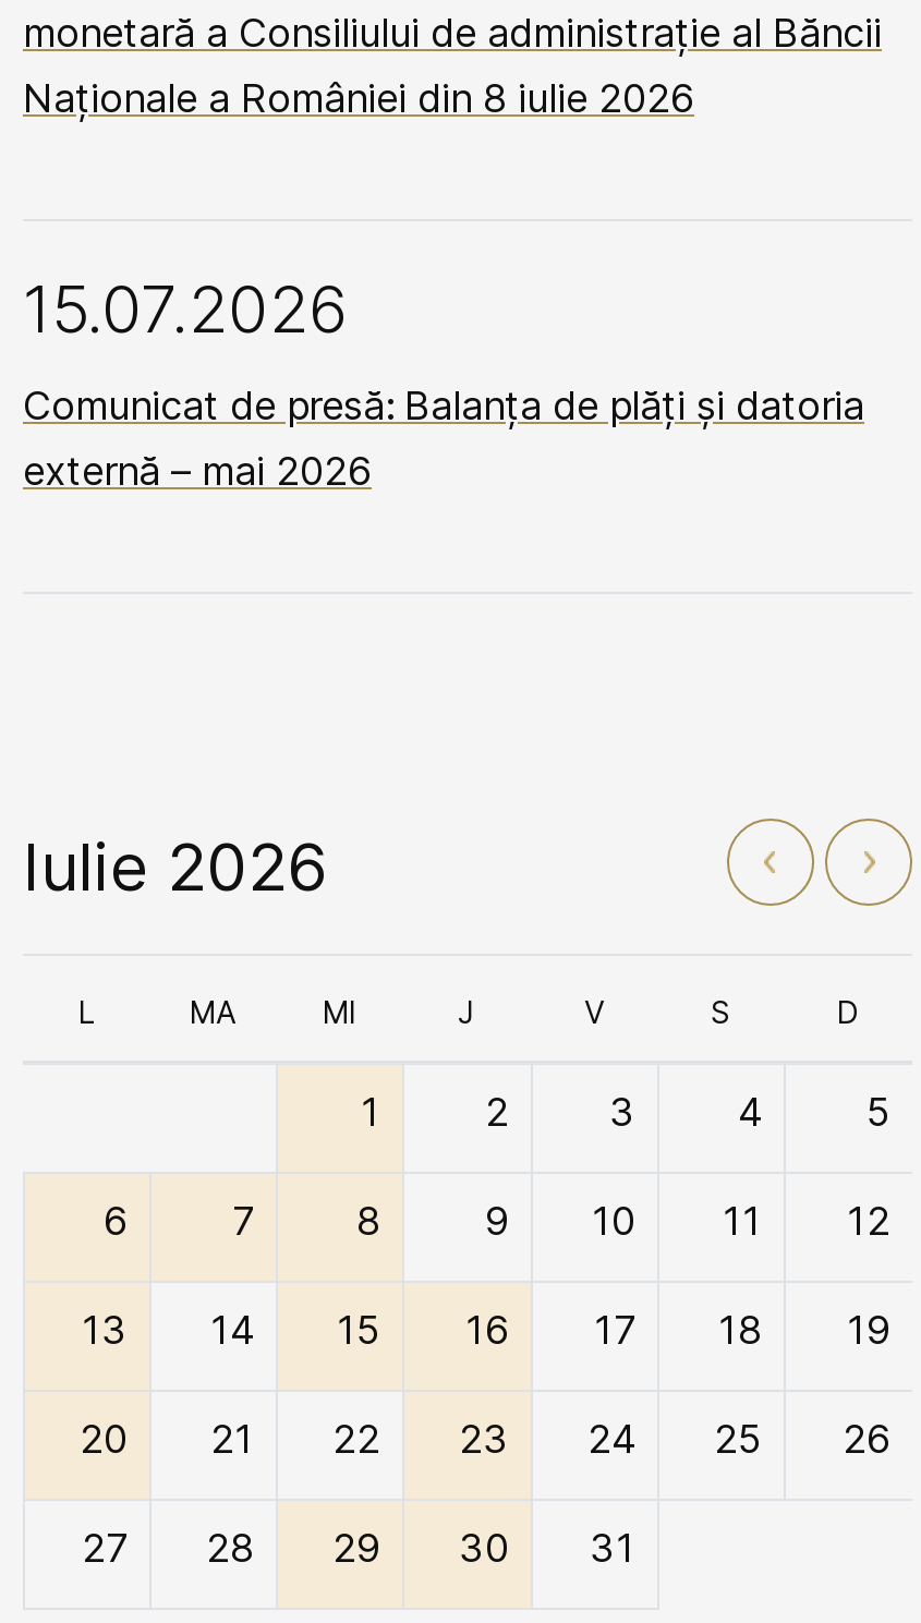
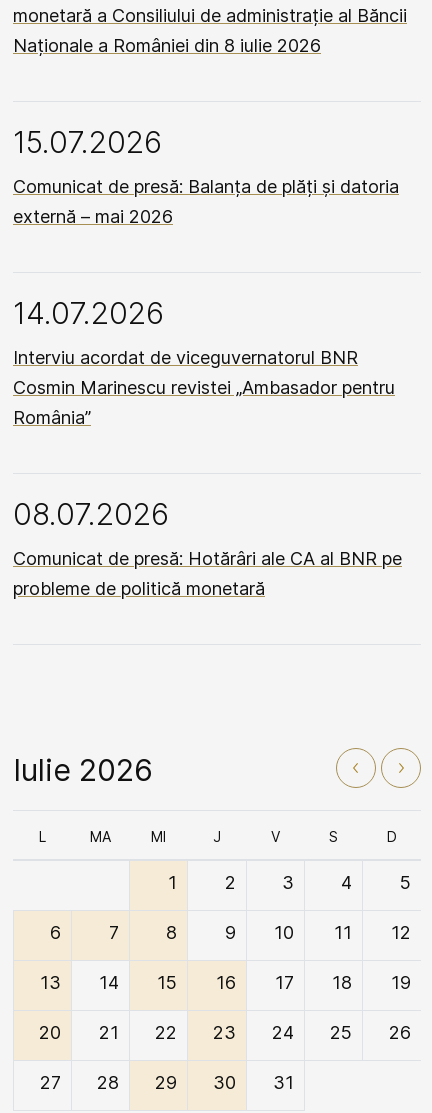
+ 14.07.2026
+ Interviu acordat de viceguvernatorul BNR
+ Cosmin Marinescu revistei „Ambasador pentru
+ România”
+ 08.07.2026
+ Comunicat de presă: Hotărâri ale CA al BNR pe
+ probleme de politică monetară
